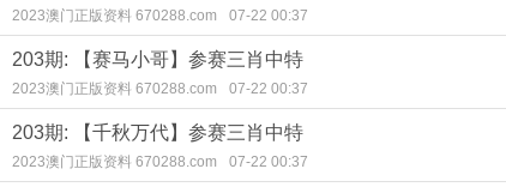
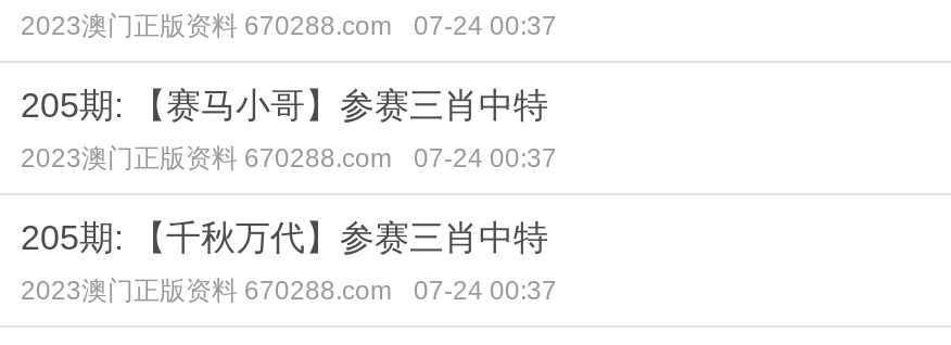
- 2023澳门正版资料 670288.com 07-22 00:37
+ 2023澳门正版资料 670288.com 07-24 00:37

- 203期: 【赛马小哥】参赛三肖中特
+ 205期: 【赛马小哥】参赛三肖中特

- 2023澳门正版资料 670288.com 07-22 00:37
+ 2023澳门正版资料 670288.com 07-24 00:37

- 203期: 【千秋万代】参赛三肖中特
+ 205期: 【千秋万代】参赛三肖中特

- 2023澳门正版资料 670288.com 07-22 00:37
+ 2023澳门正版资料 670288.com 07-24 00:37
